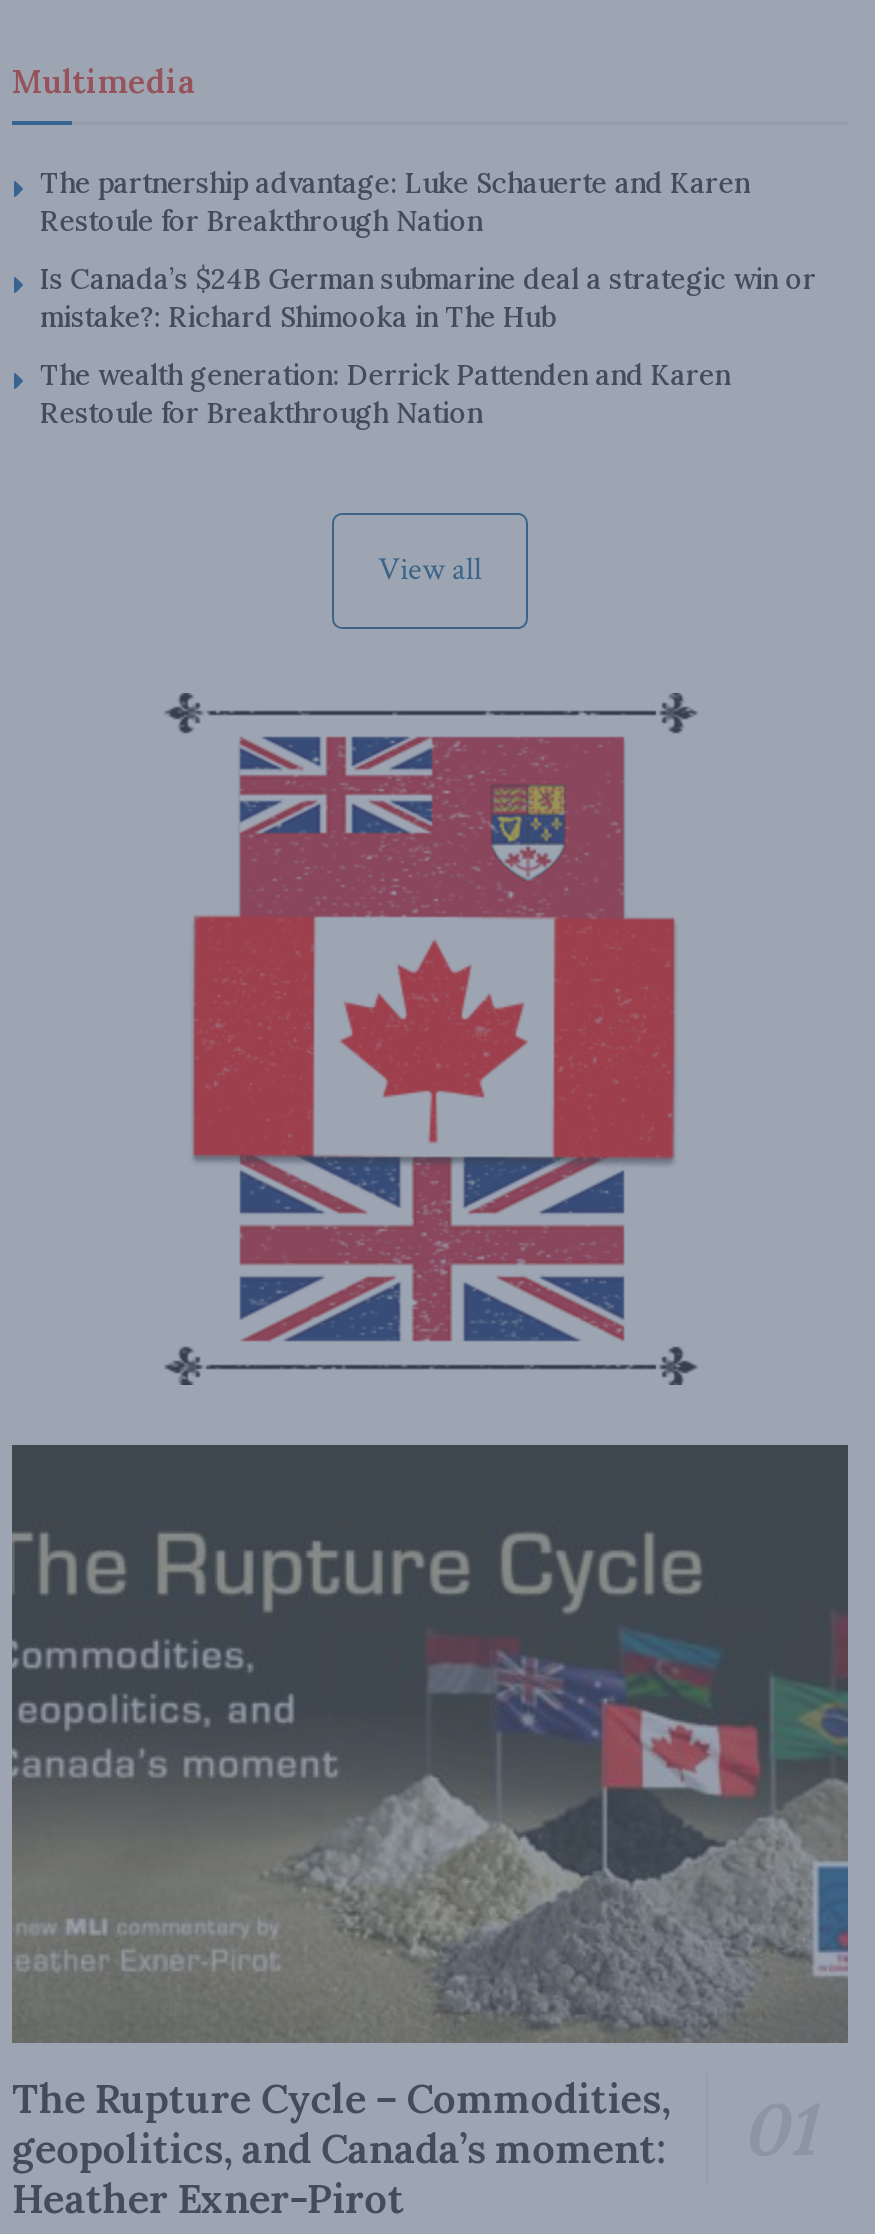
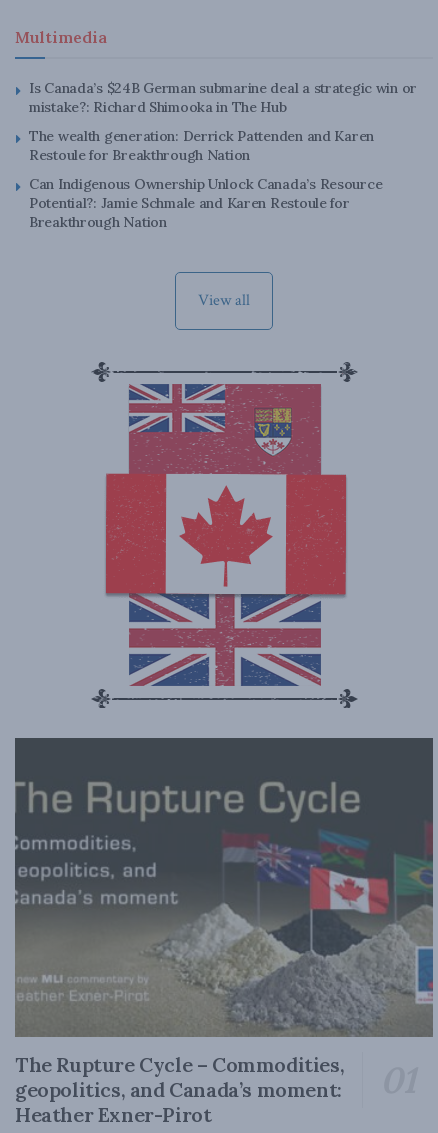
- The partnership advantage: Luke Schauerte and Karen
- Restoule for Breakthrough Nation

moved up: Is Canada’s $24B German submarine deal a strategic win or | mistake?: Richard Shimooka in The Hub | The wealth generation: Derrick Pattenden and Karen | Restoule for Breakthrough Nation

+ Can Indigenous Ownership Unlock Canada’s Resource
+ Potential?: Jamie Schmale and Karen Restoule for
+ Breakthrough Nation
